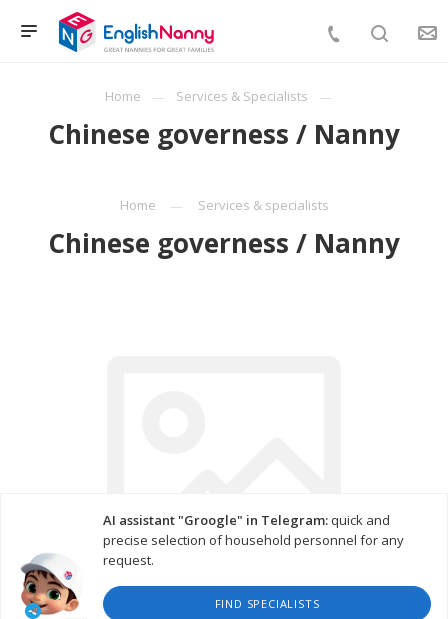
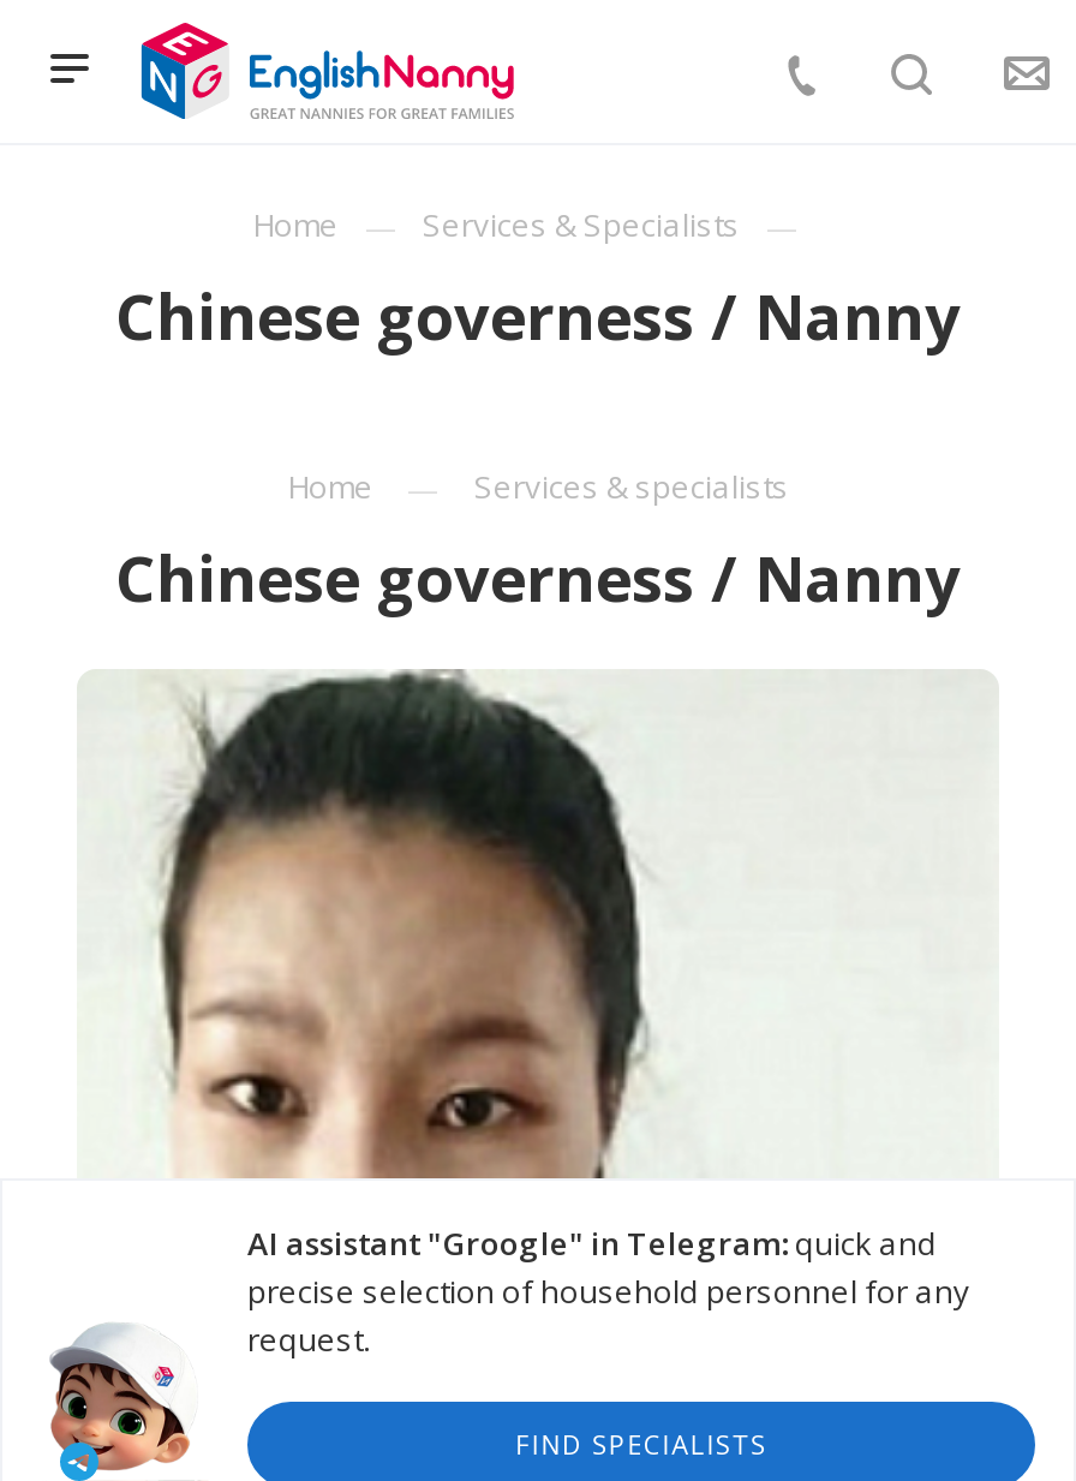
+ [image]
